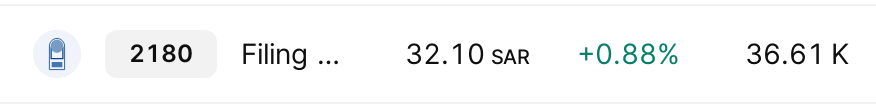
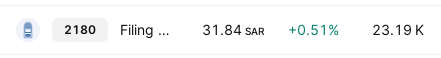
- 32.10 SAR
+ 31.84 SAR

- +0.88%
+ +0.51%

- 36.61 K
+ 23.19 K
